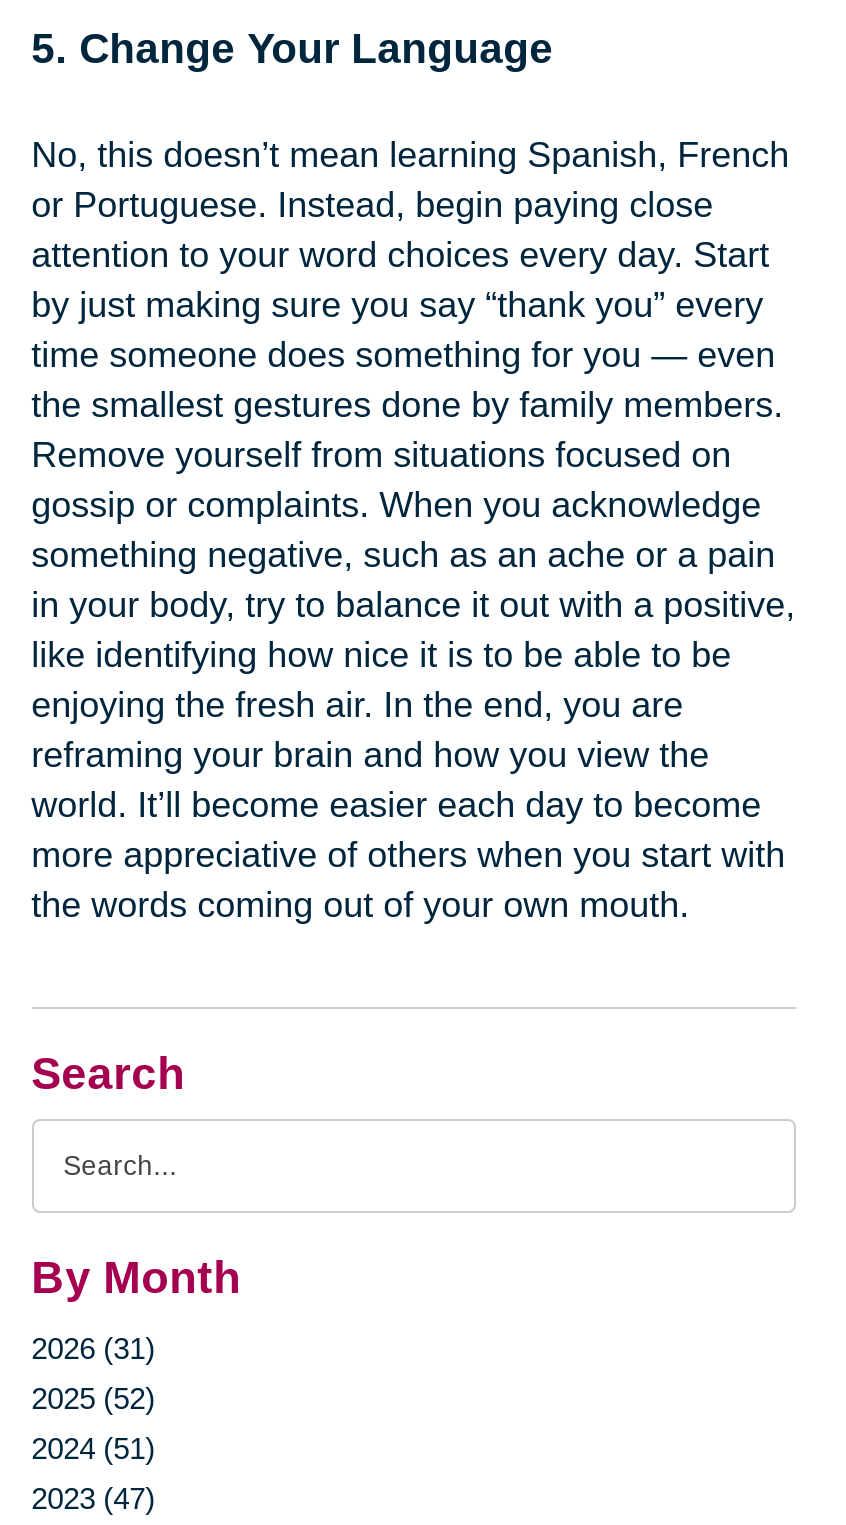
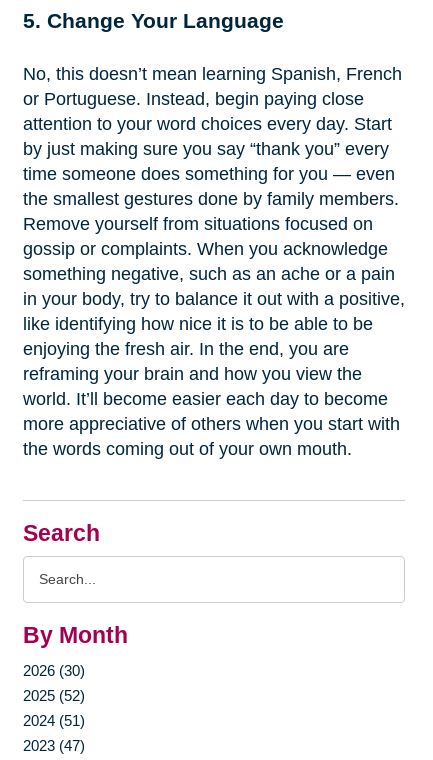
- 2026 (31)
+ 2026 (30)
